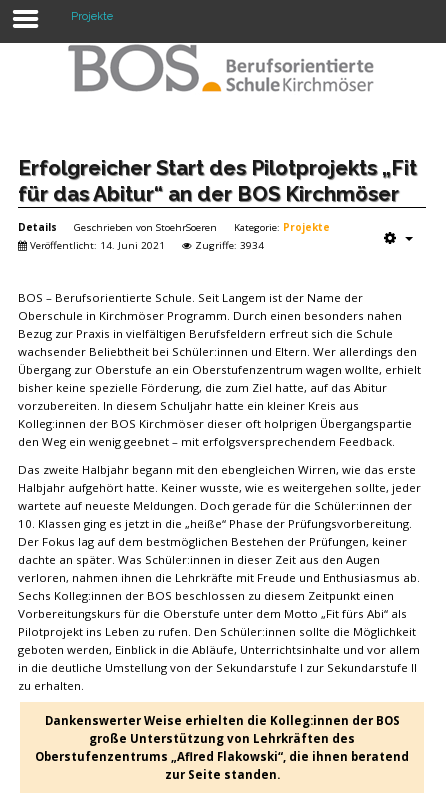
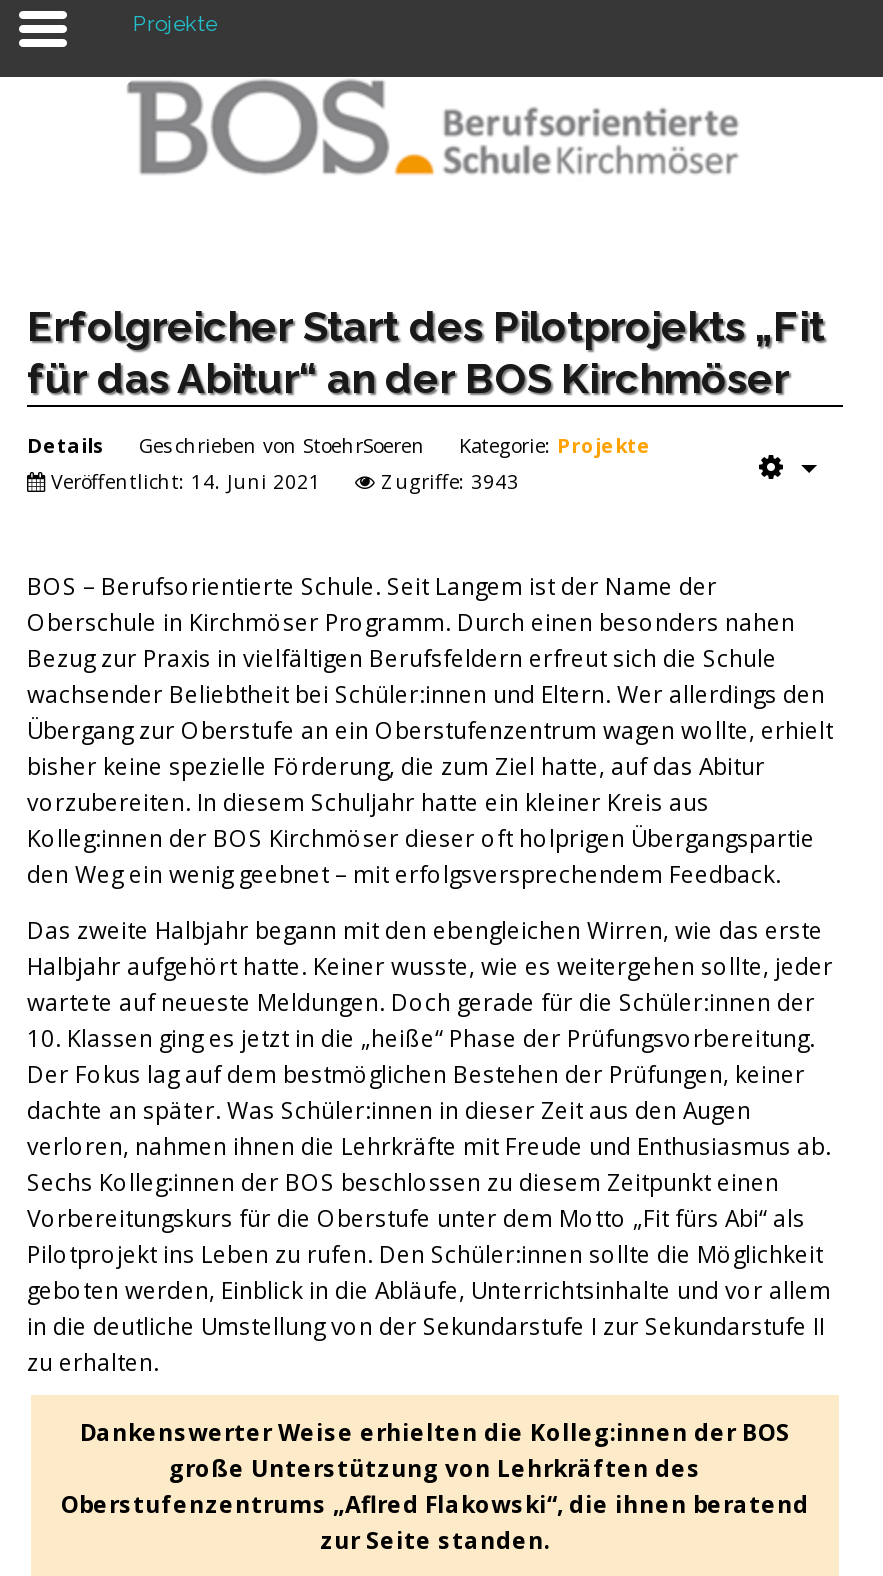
- Zugriffe: 3934
+ Zugriffe: 3943
